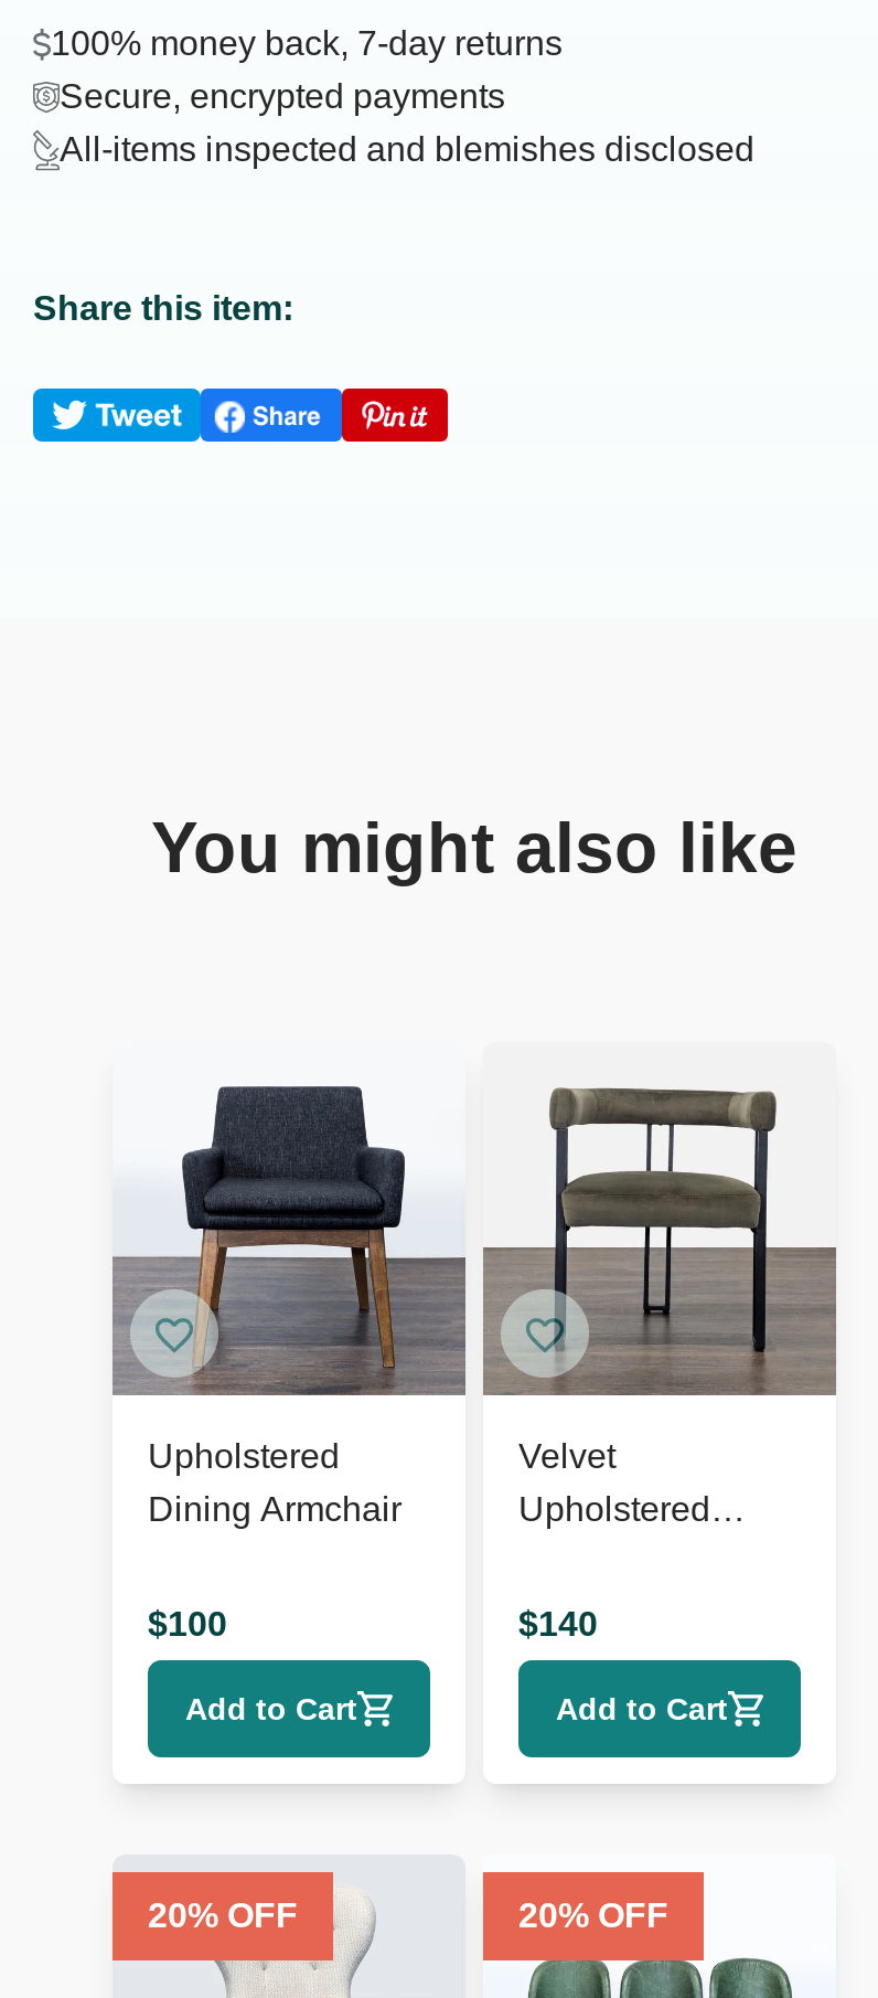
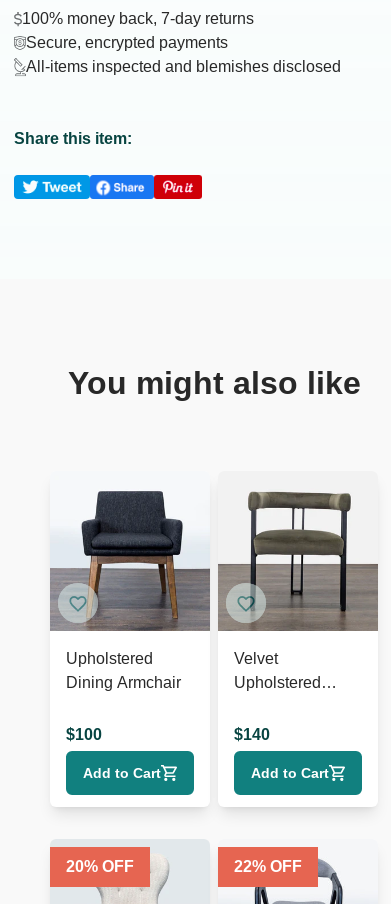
- 20% OFF
+ 22% OFF
